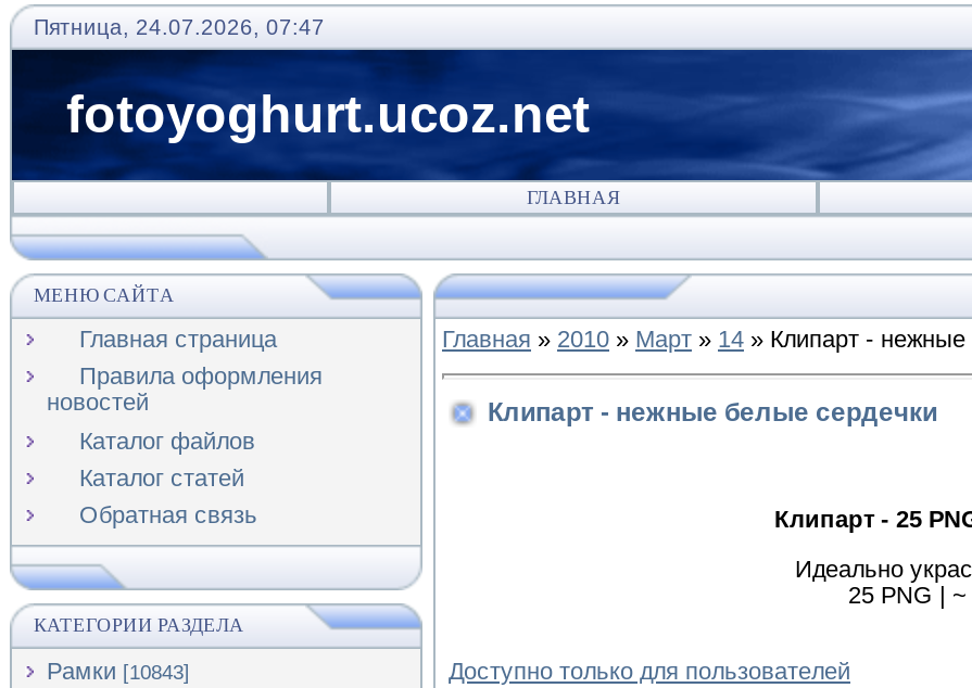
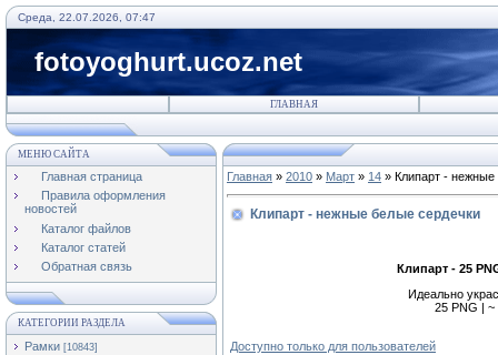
- Пятница, 24.07.2026, 07:47
+ Среда, 22.07.2026, 07:47
